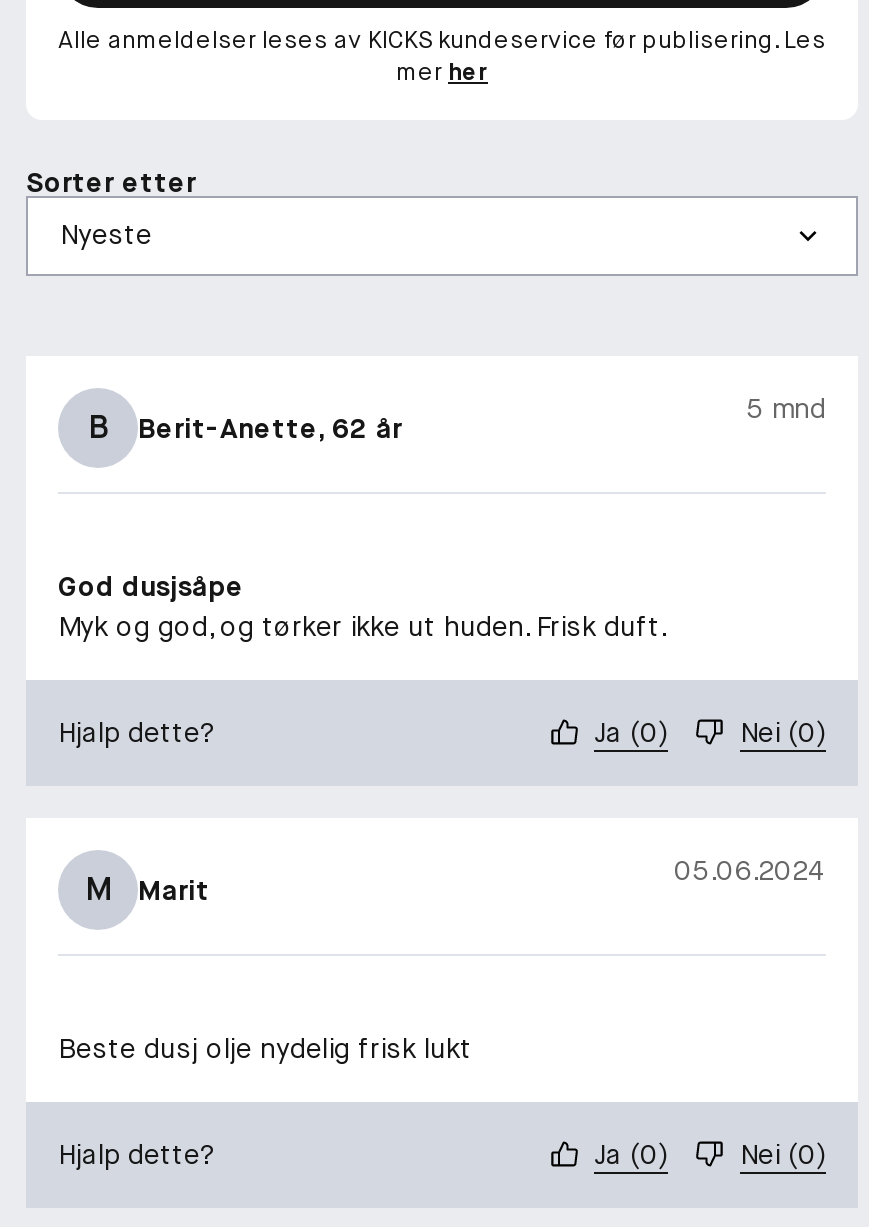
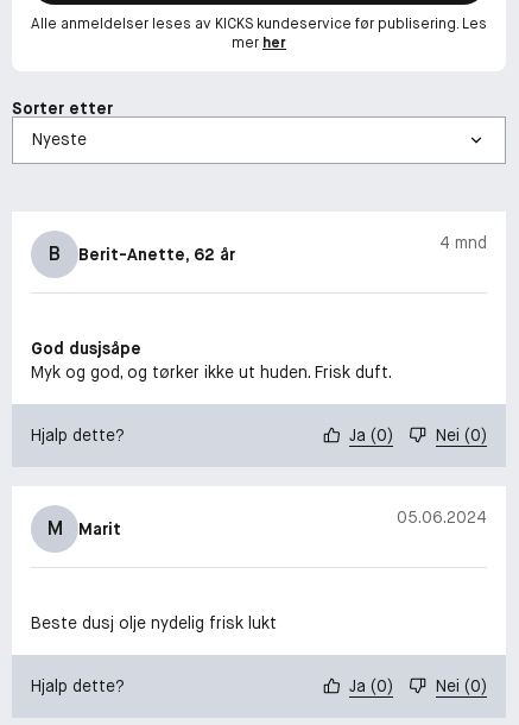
- 5 mnd
+ 4 mnd
